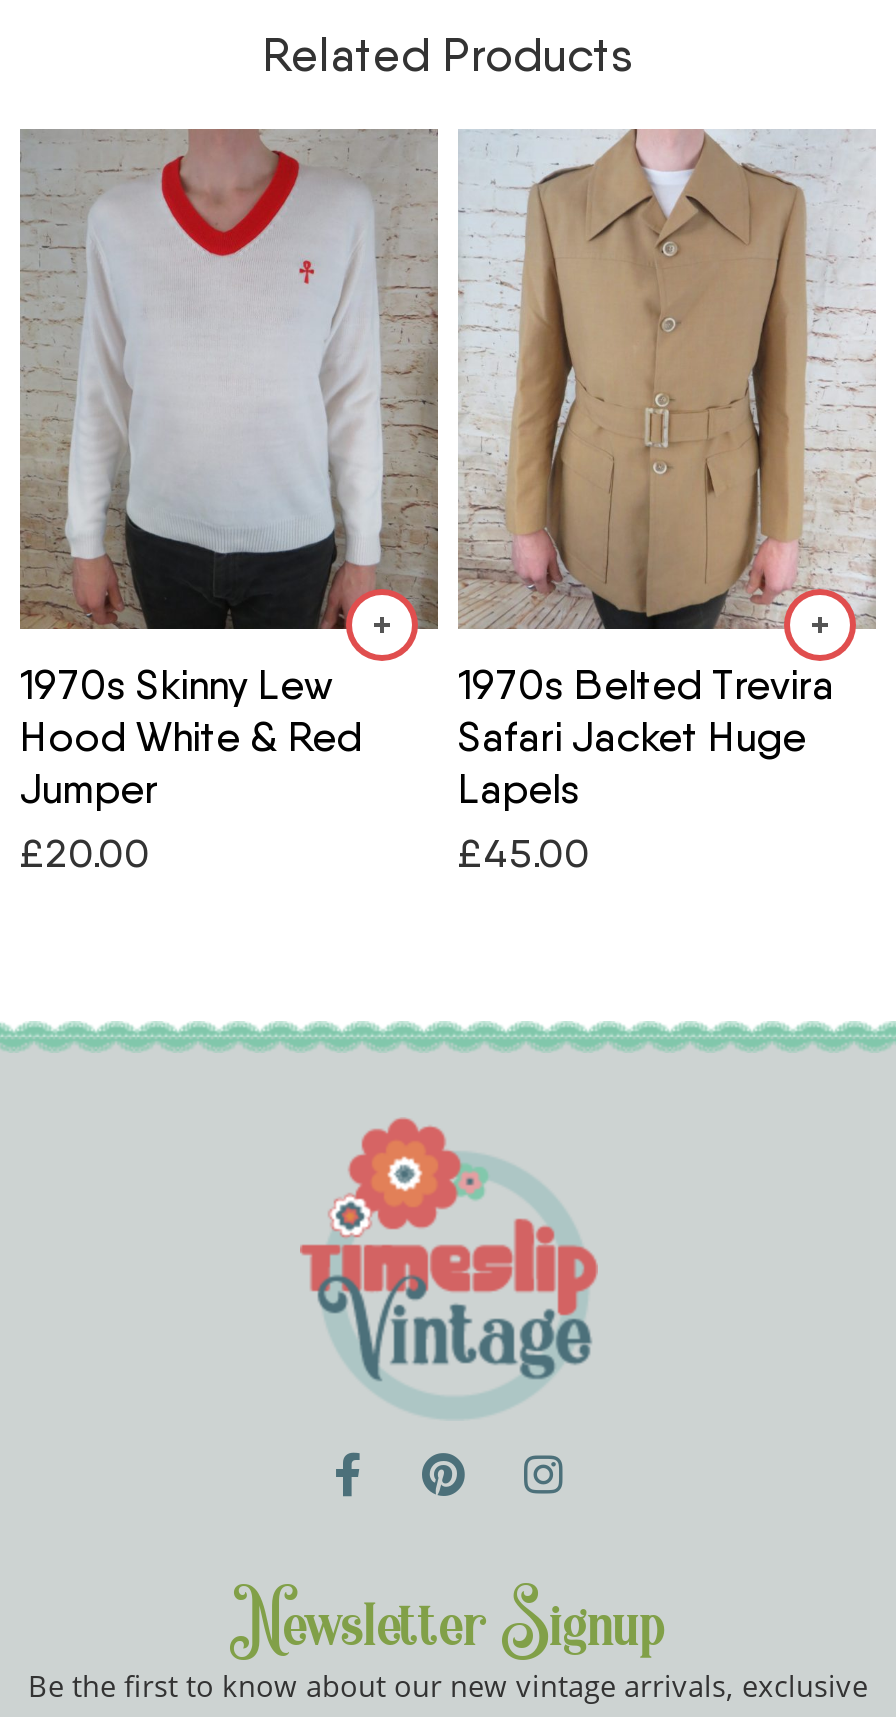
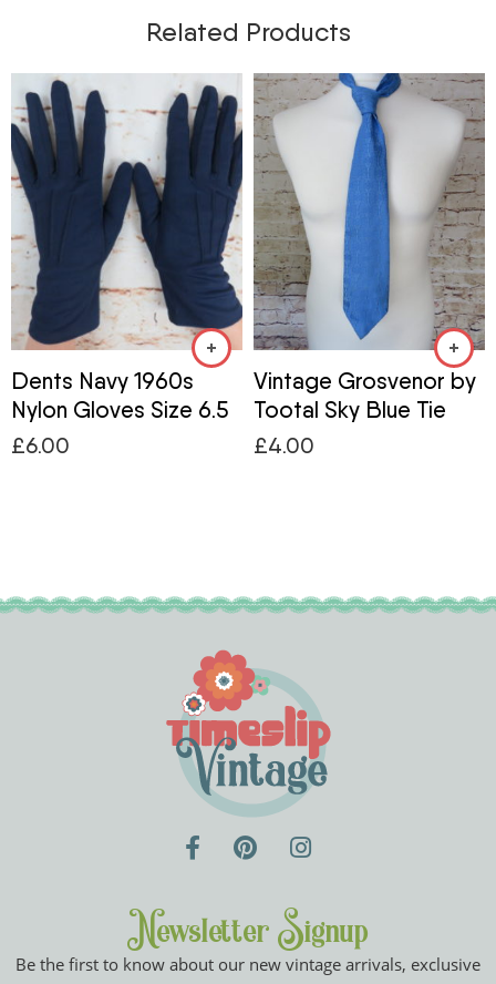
- [image]
- 1970s Skinny Lew
- Hood White & Red
- Jumper
- £20.00
+ [image]
+ Dents Navy 1960s
+ Nylon Gloves Size 6.5
+ £6.00

- [image]
- 1970s Belted Trevira
- Safari Jacket Huge
- Lapels
- £45.00
+ [image]
+ Vintage Grosvenor by
+ Tootal Sky Blue Tie
+ £4.00
